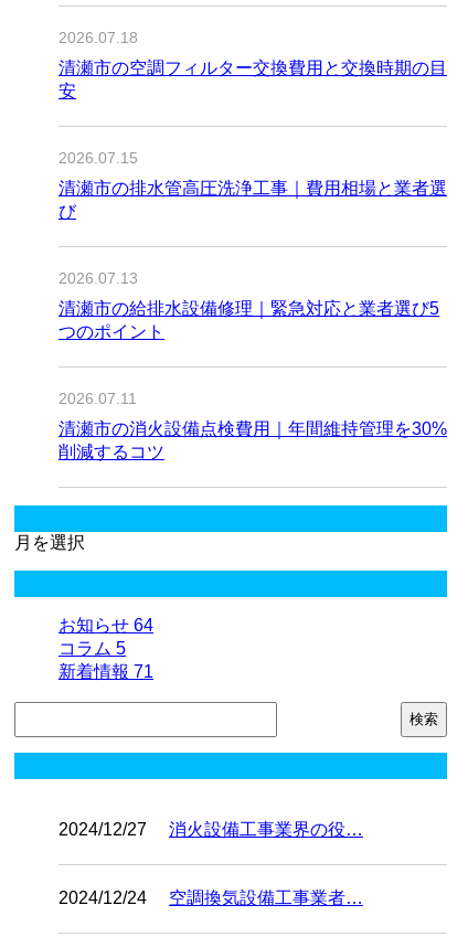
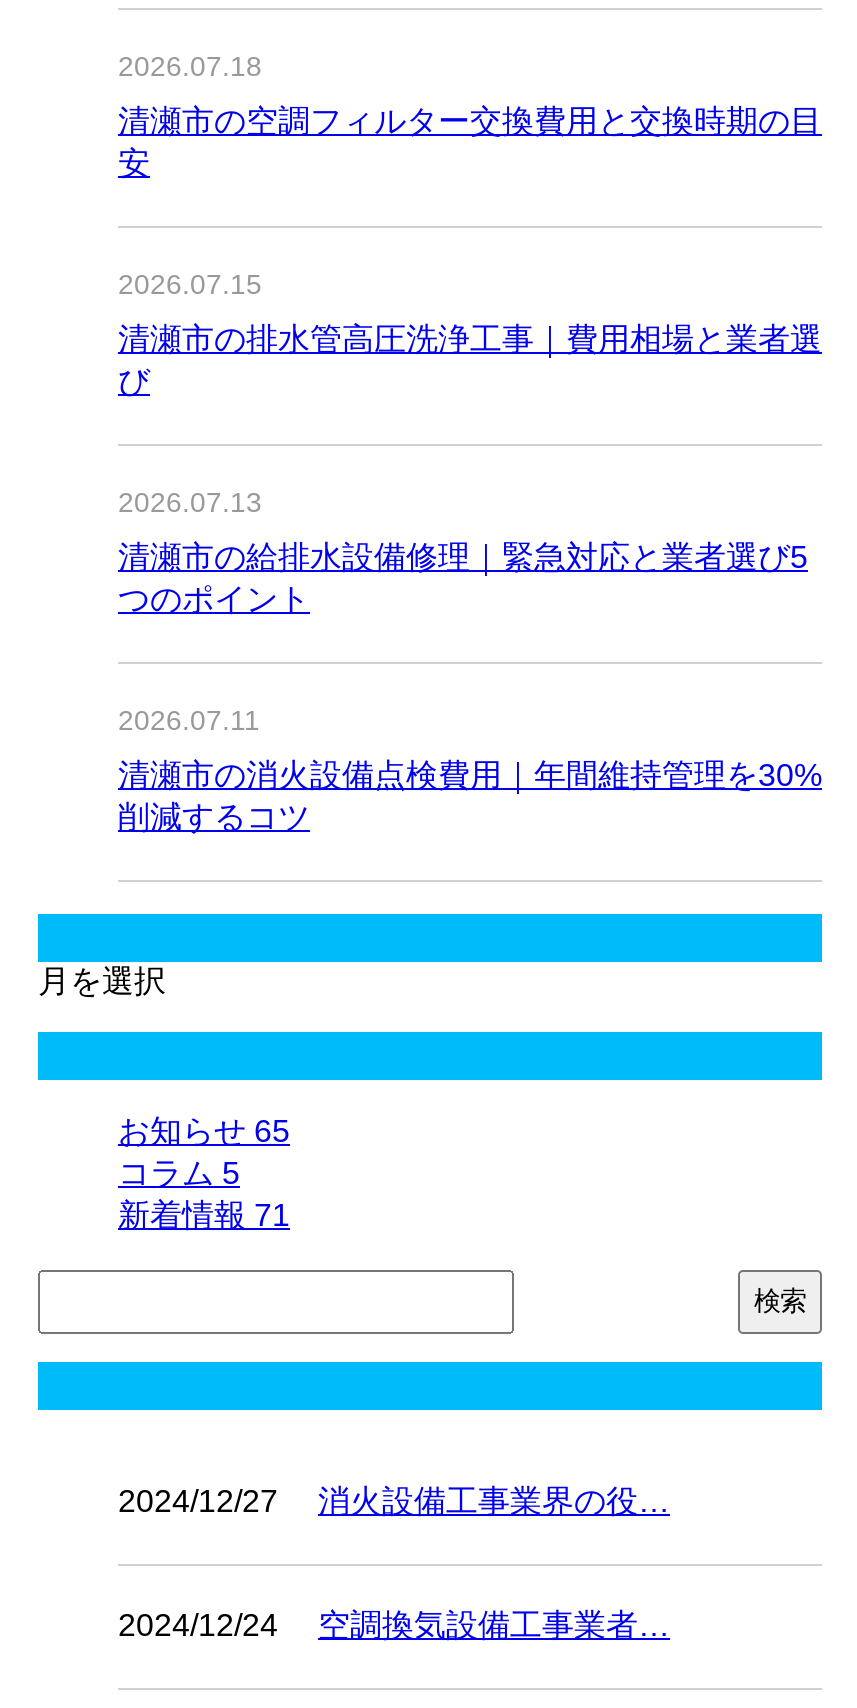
- お知らせ64
+ お知らせ65
